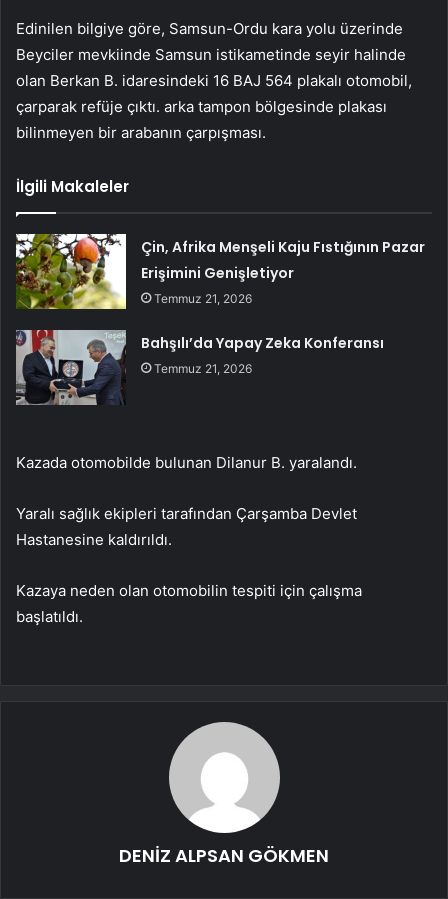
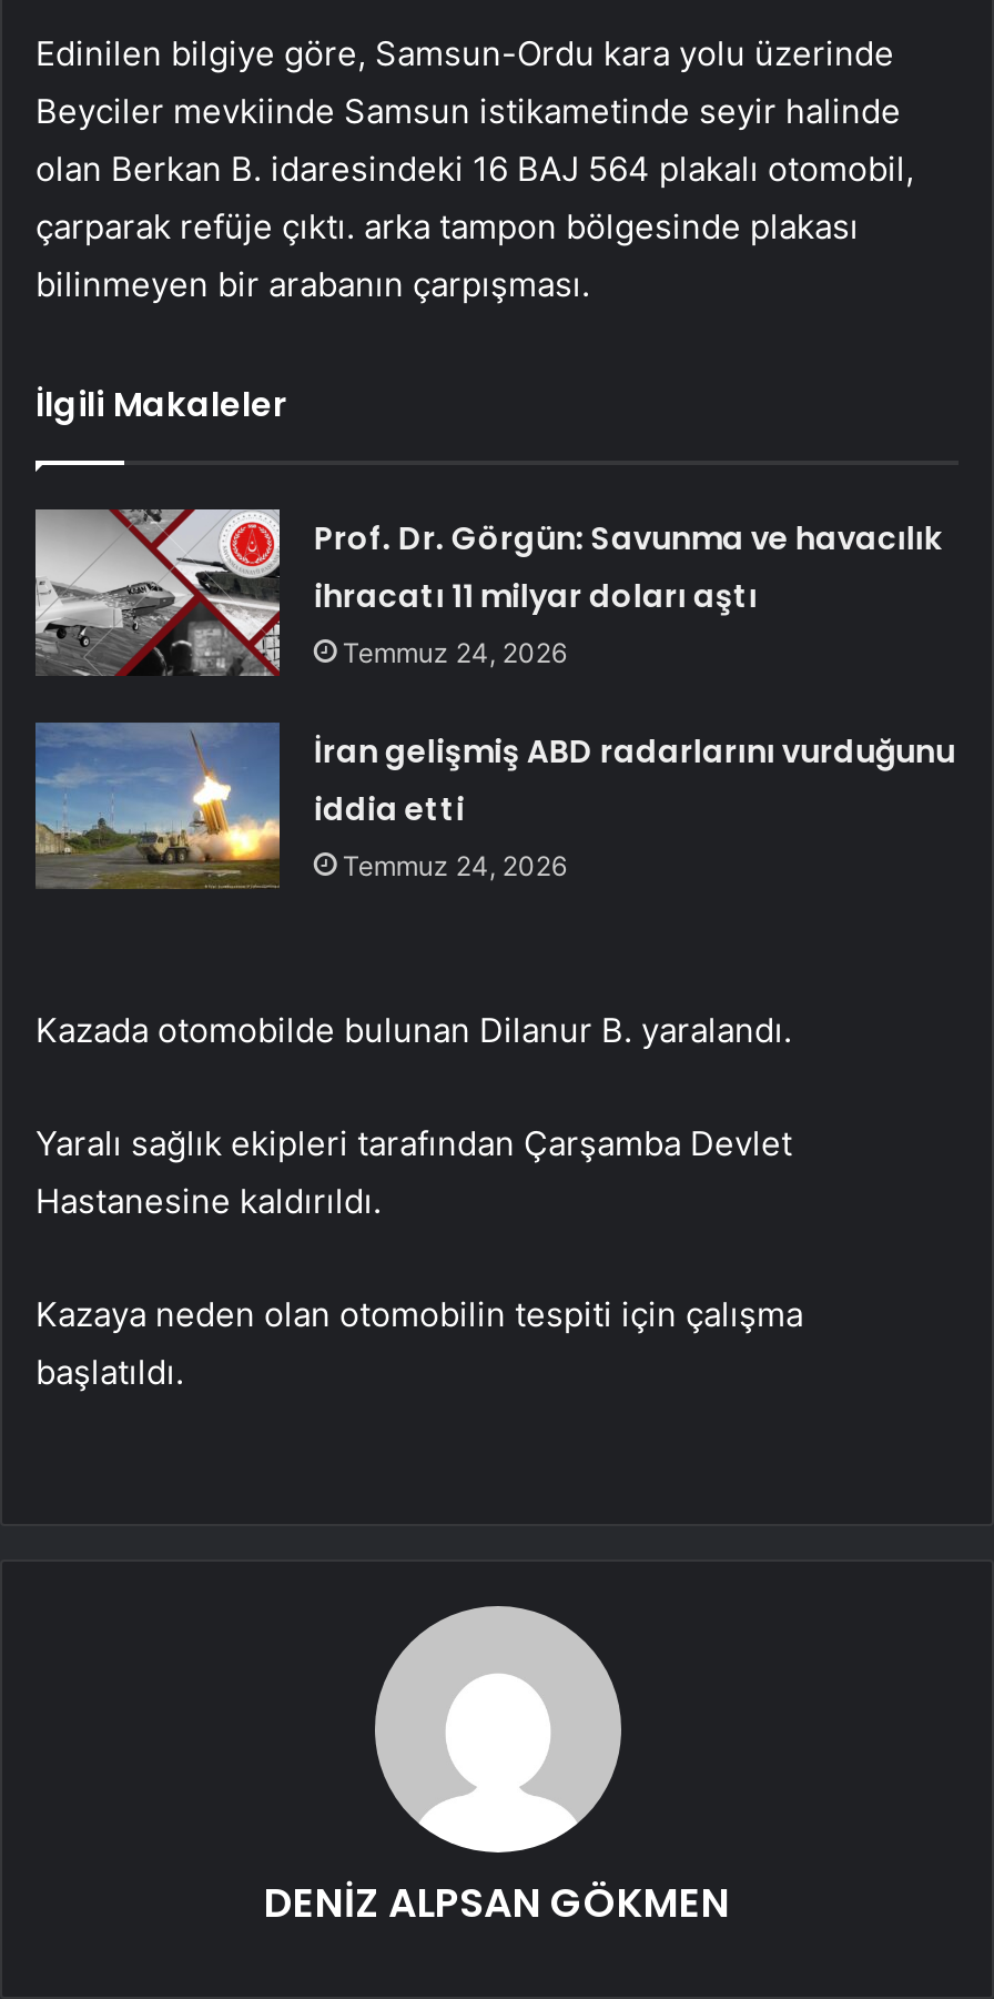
- [image]
- Çin, Afrika Menşeli Kaju Fıstığının Pazar
- Erişimini Genişletiyor
- Temmuz 21, 2026
+ [image]
+ Prof. Dr. Görgün: Savunma ve havacılık
+ ihracatı 11 milyar doları aştı
+ Temmuz 24, 2026

- [image]
- Bahşılı’da Yapay Zeka Konferansı
- Temmuz 21, 2026
+ [image]
+ İran gelişmiş ABD radarlarını vurduğunu
+ iddia etti
+ Temmuz 24, 2026
